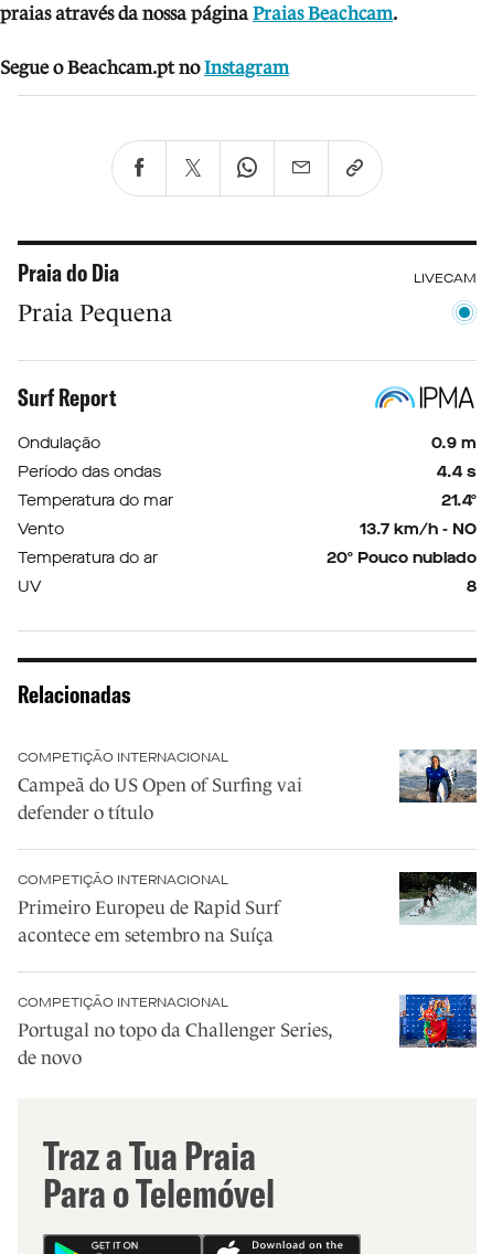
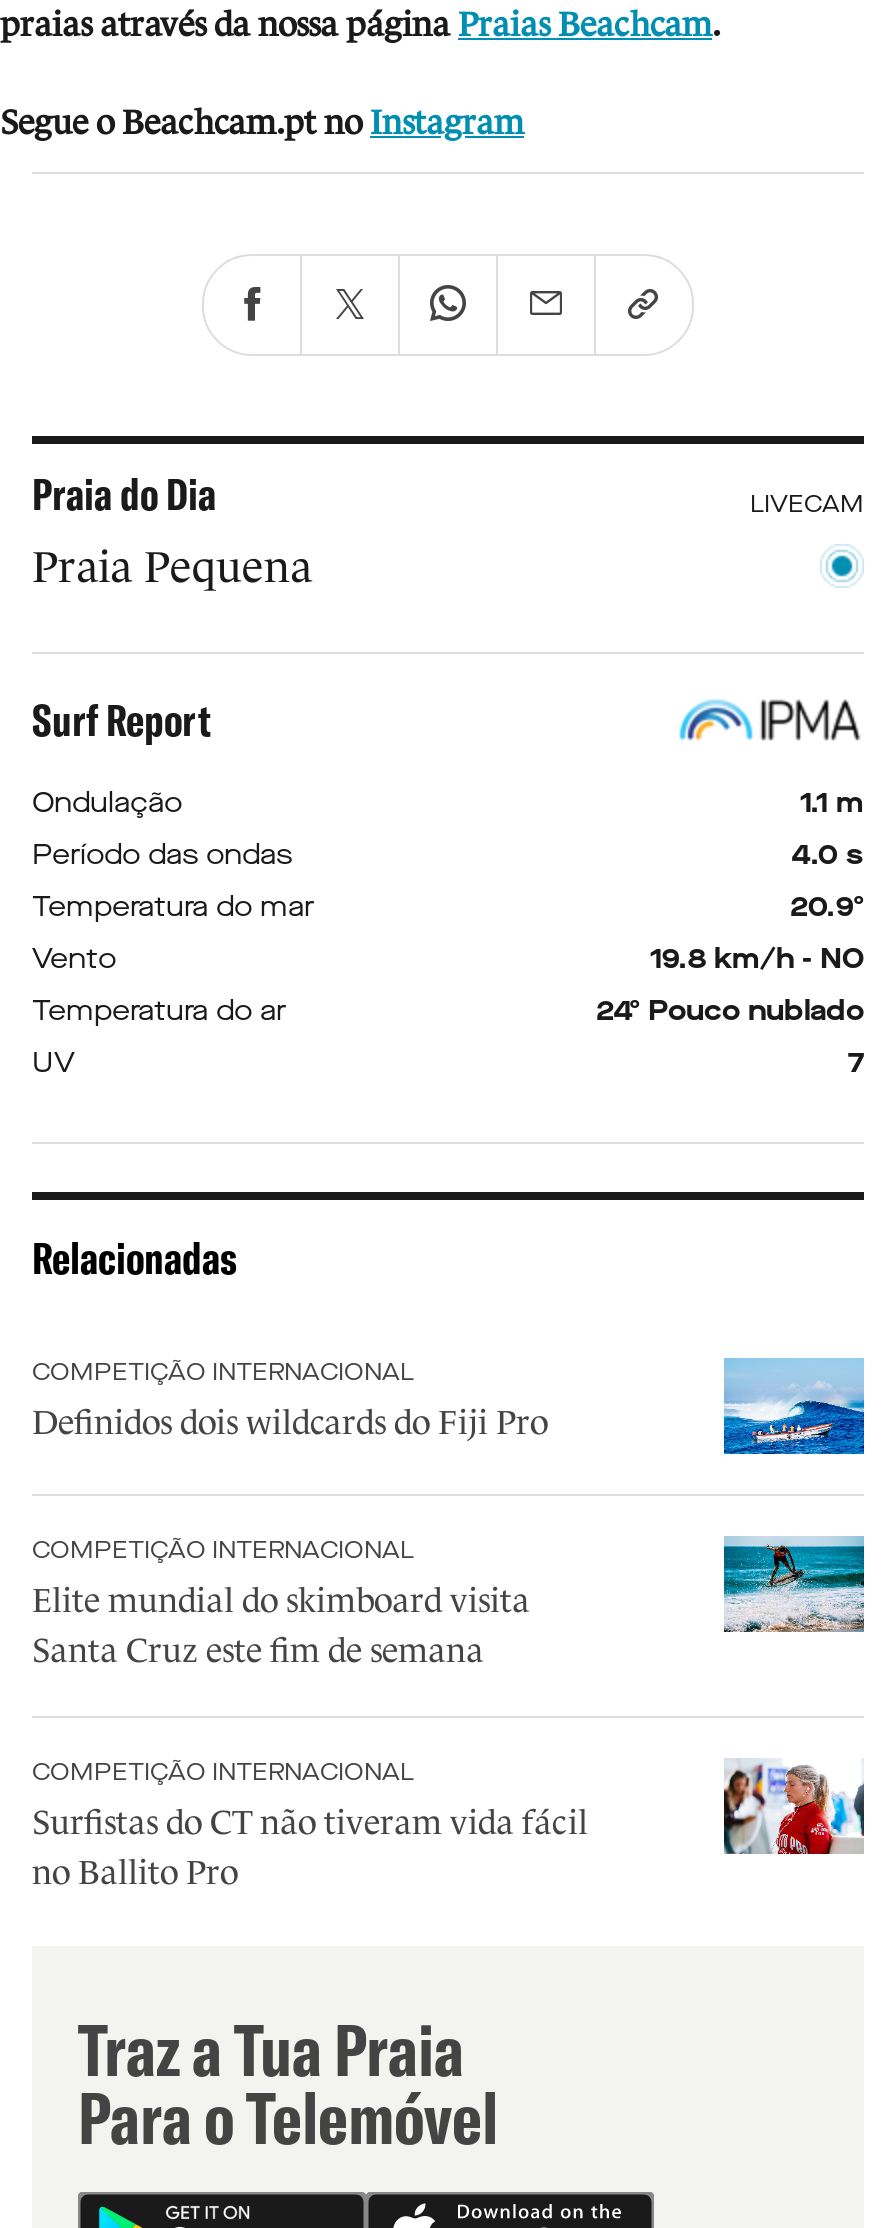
- 0.9 m
+ 1.1 m

- 4.4 s
+ 4.0 s

- 21.4º
+ 20.9º

- 13.7 km/h - NO
+ 19.8 km/h - NO

- 20º Pouco nublado
+ 24º Pouco nublado

- 8
+ 7

- [image]
+ [image]

- Campeã do US Open of Surfing vai
- defender o título
+ Definidos dois wildcards do Fiji Pro

- [image]
+ [image]

- Primeiro Europeu de Rapid Surf
- acontece em setembro na Suíça
+ Elite mundial do skimboard visita
+ Santa Cruz este fim de semana

- [image]
+ [image]

- Portugal no topo da Challenger Series,
- de novo
+ Surfistas do CT não tiveram vida fácil
+ no Ballito Pro
